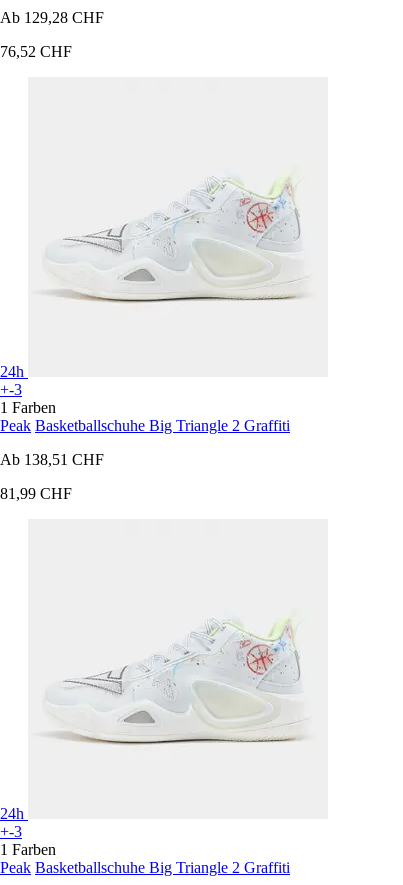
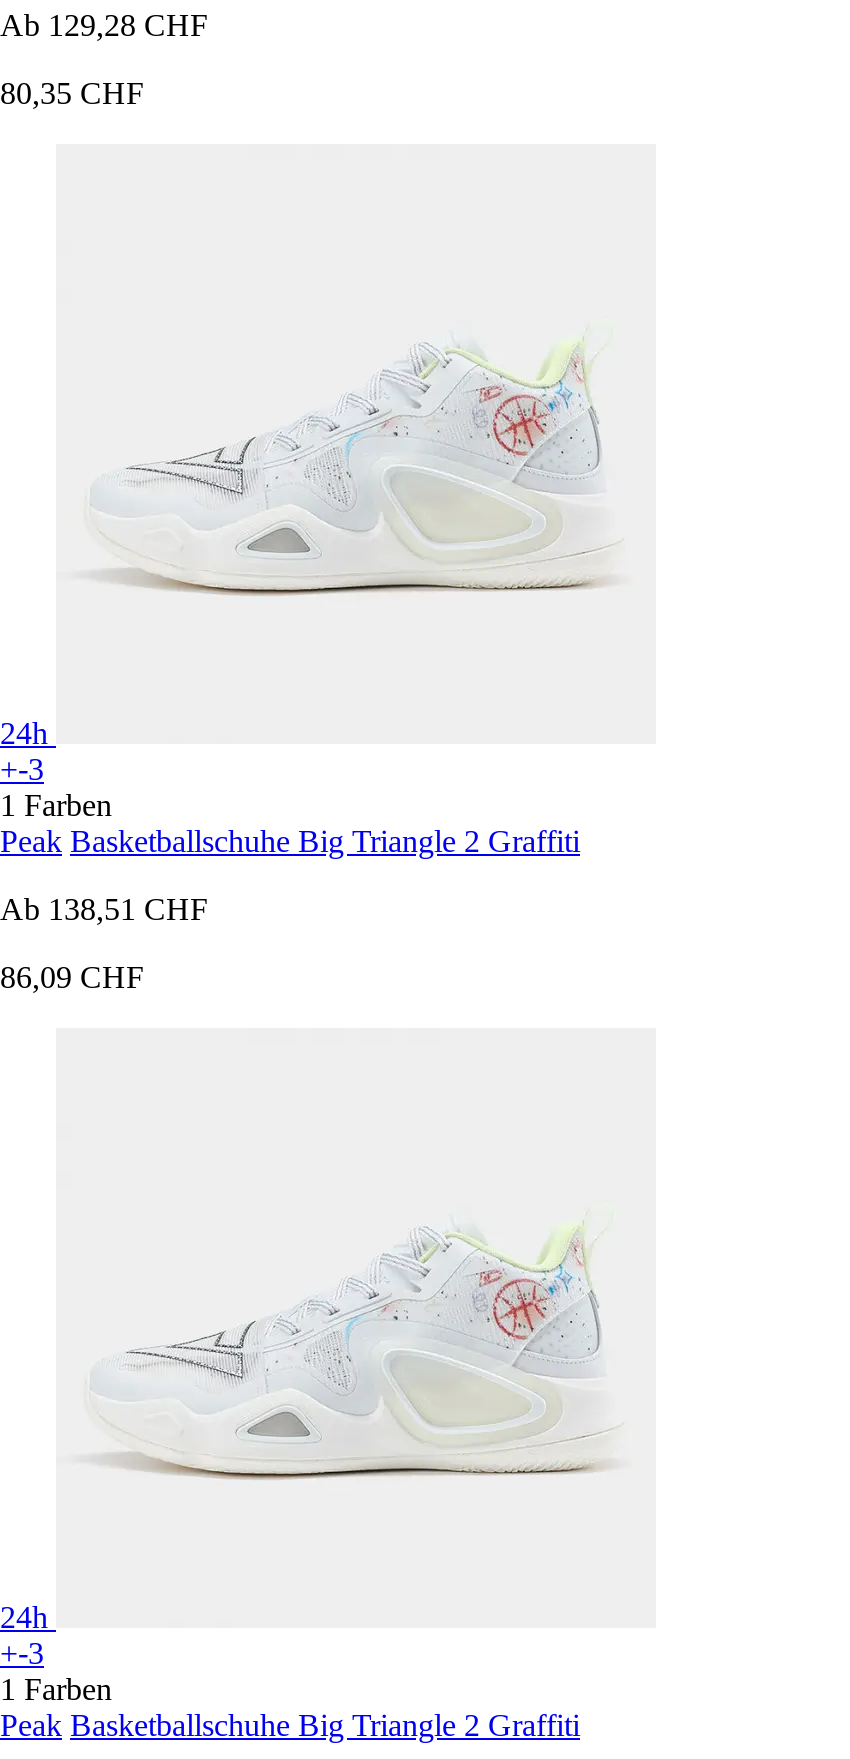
- 76,52 CHF
+ 80,35 CHF

- 81,99 CHF
+ 86,09 CHF
